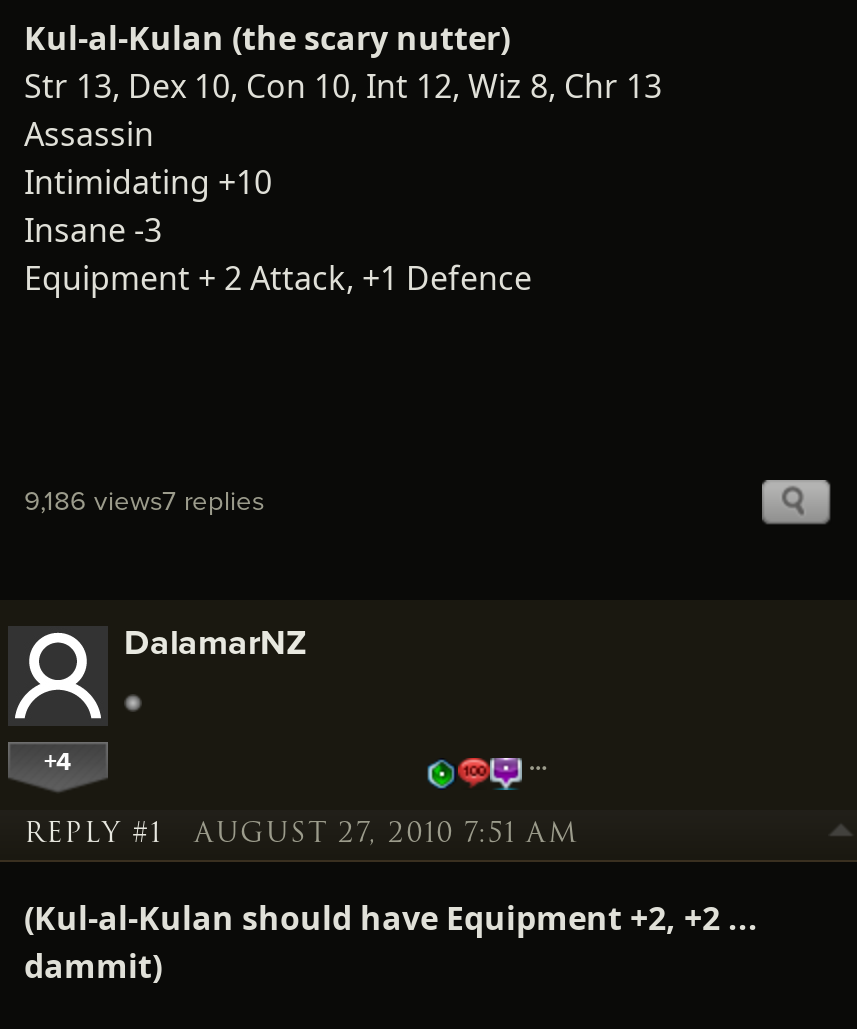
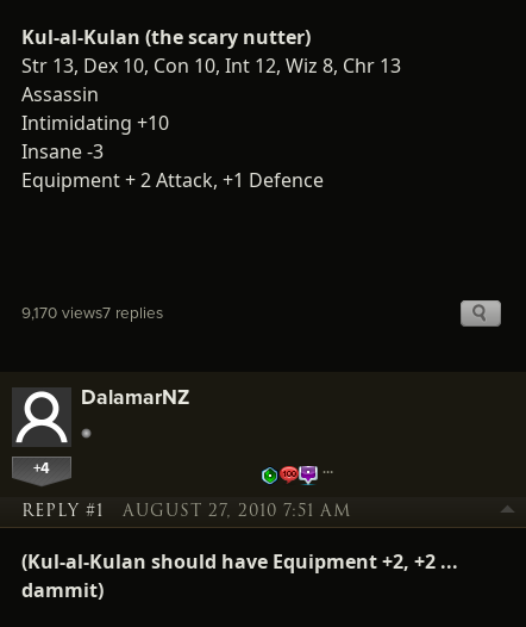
- 9,186 views7 replies
+ 9,170 views7 replies
